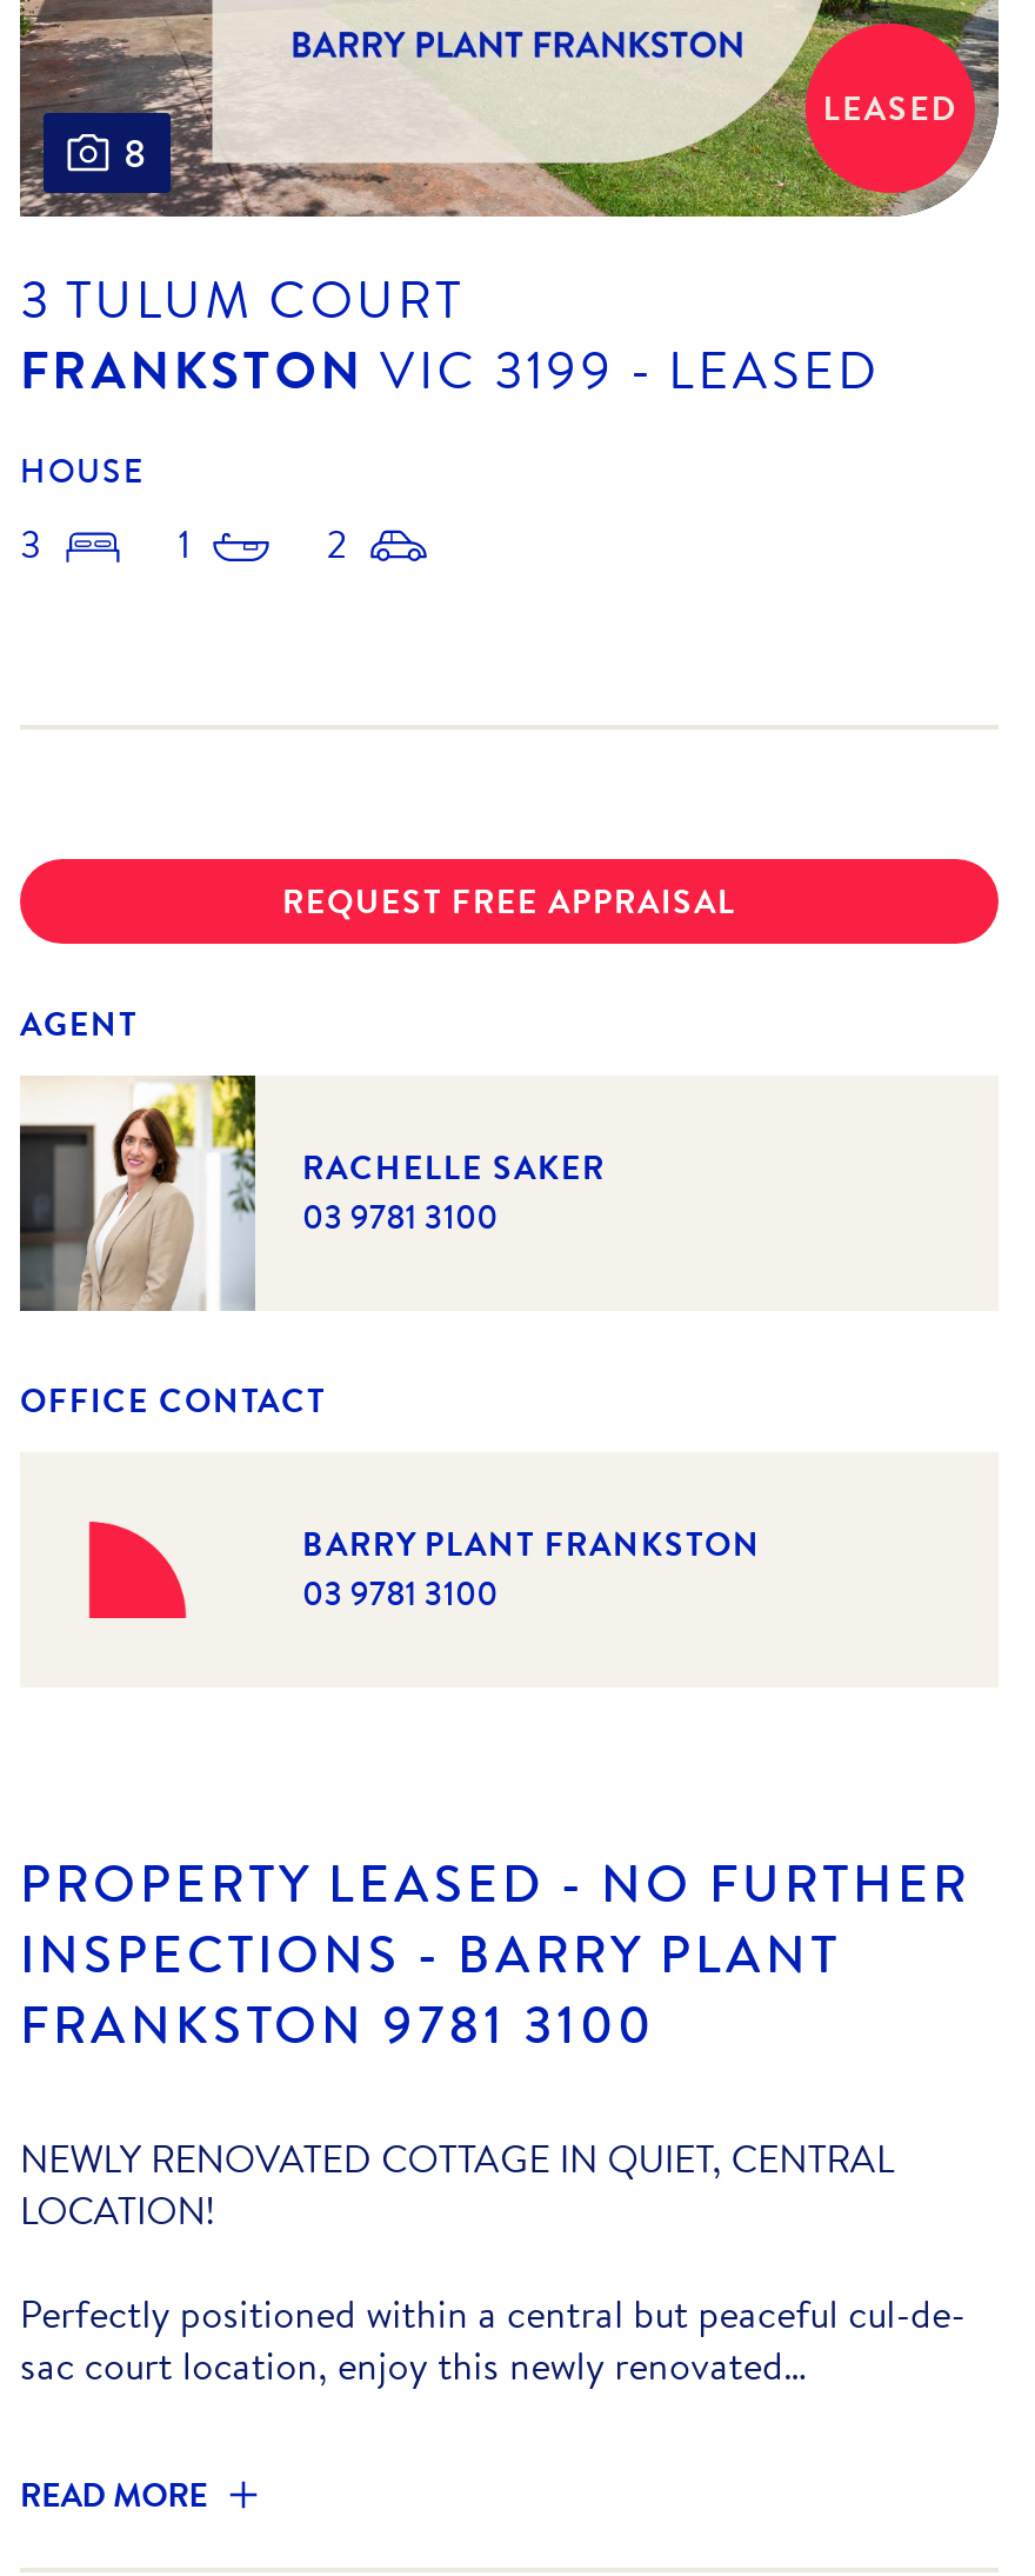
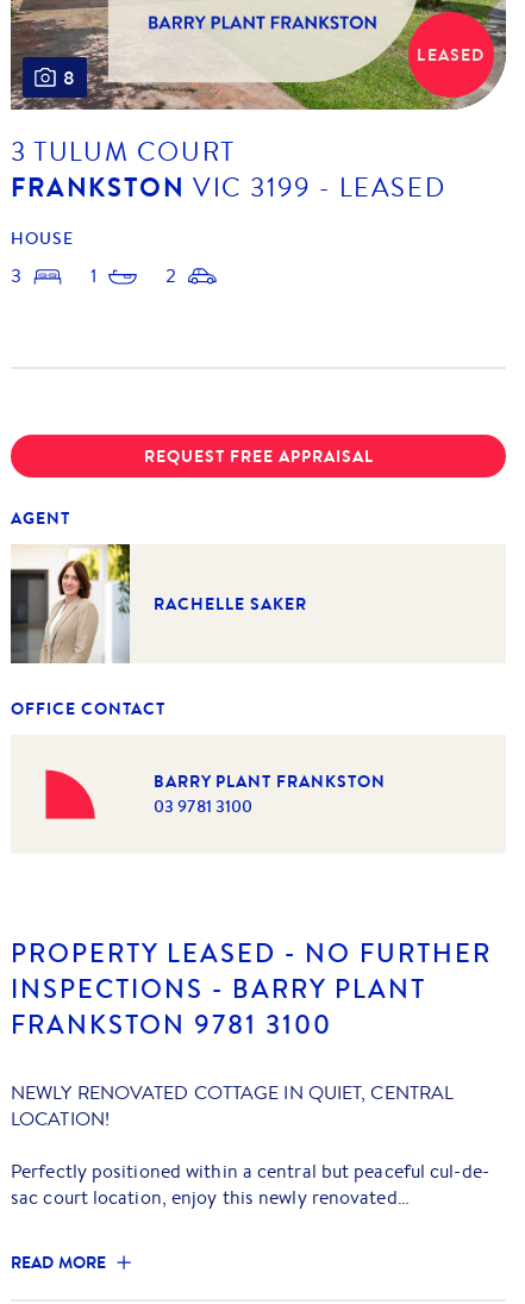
- 03 9781 3100
